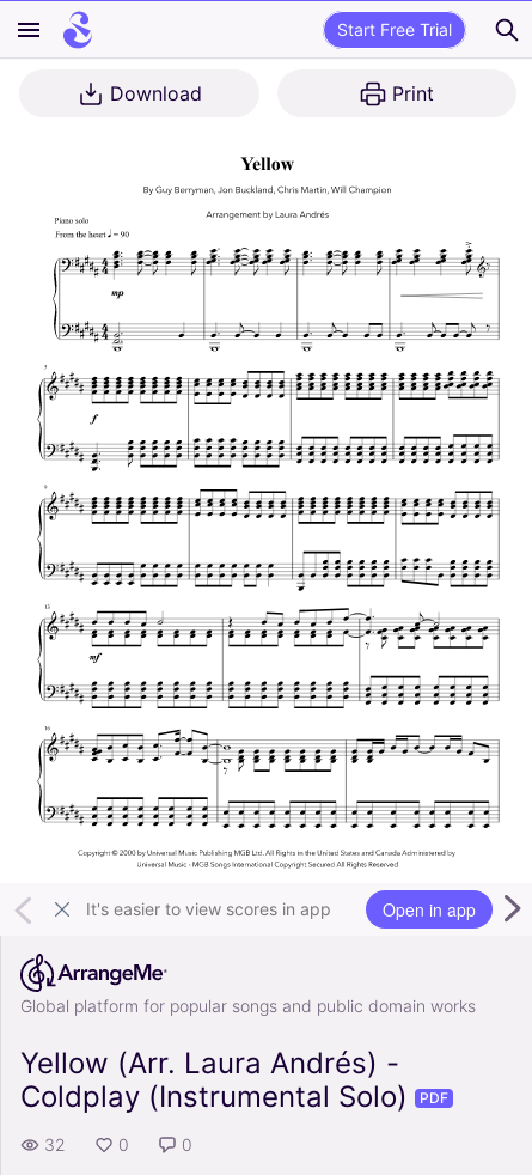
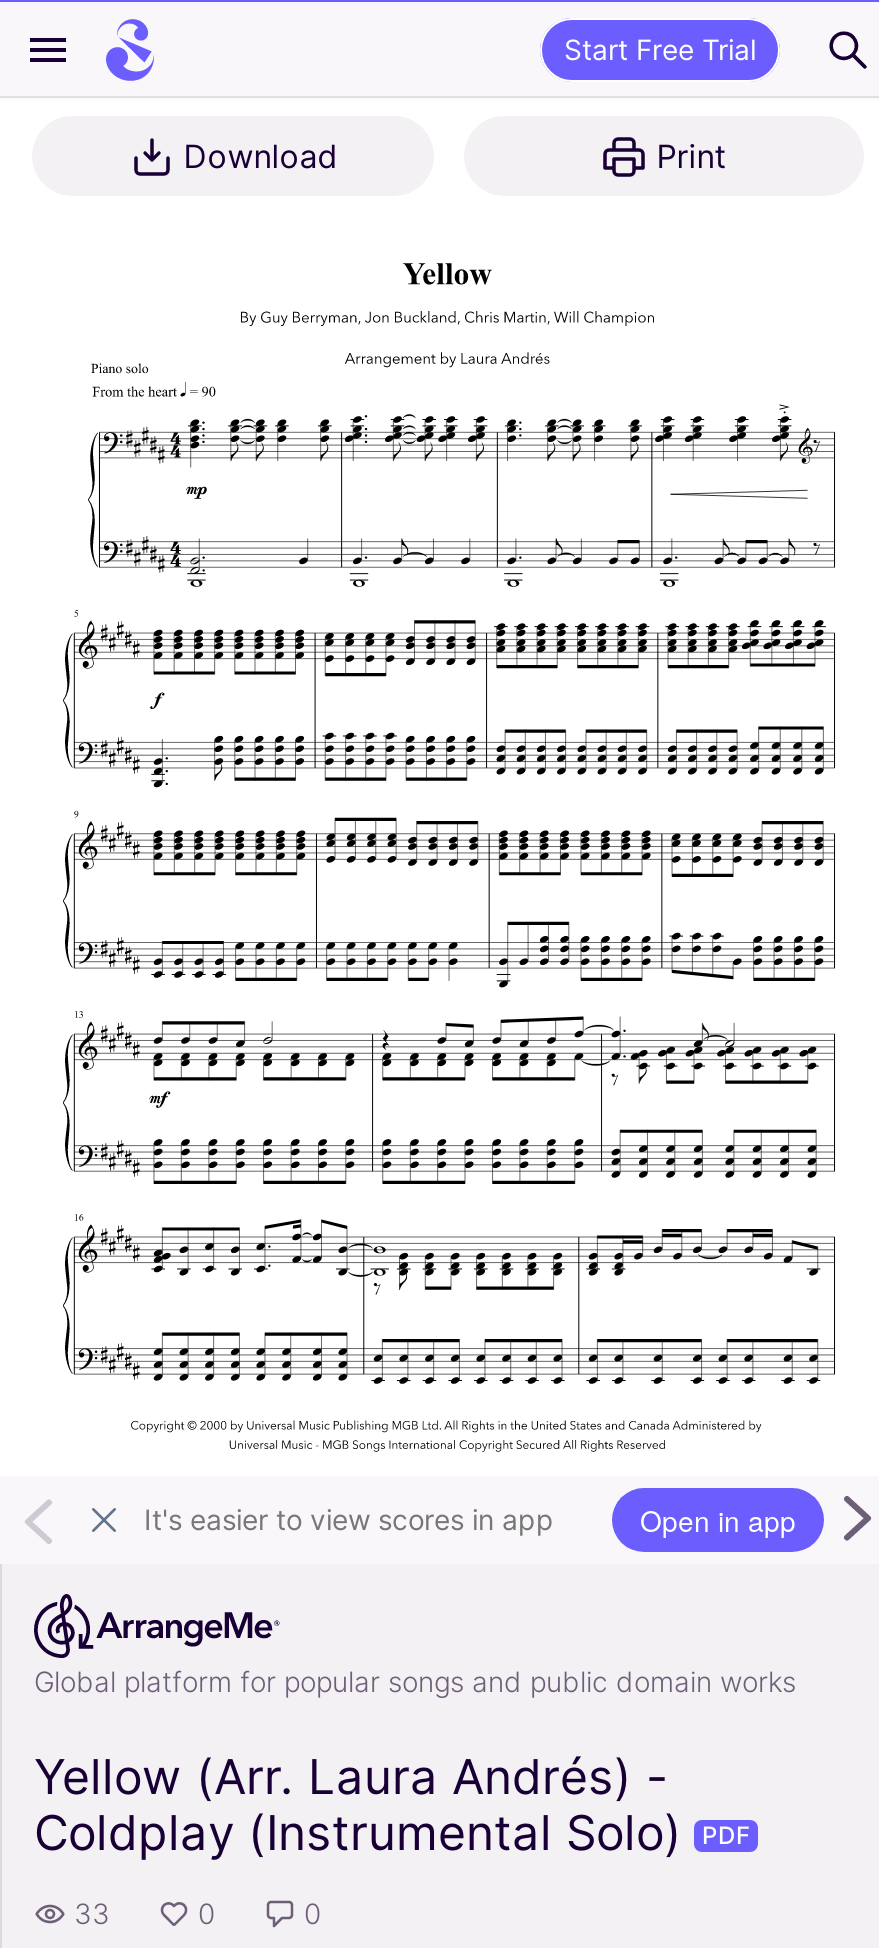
- 32
+ 33
